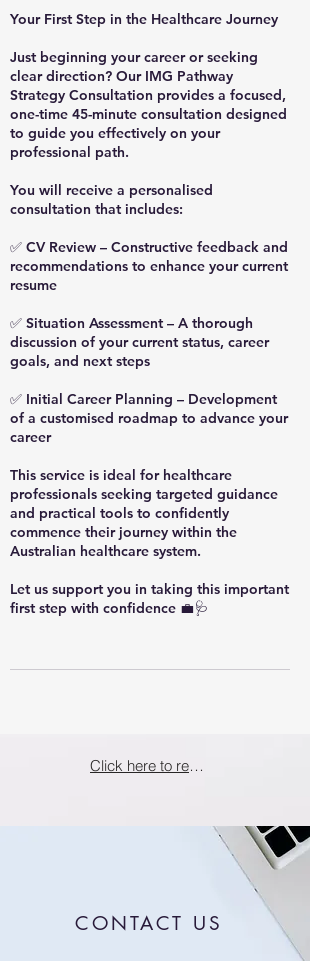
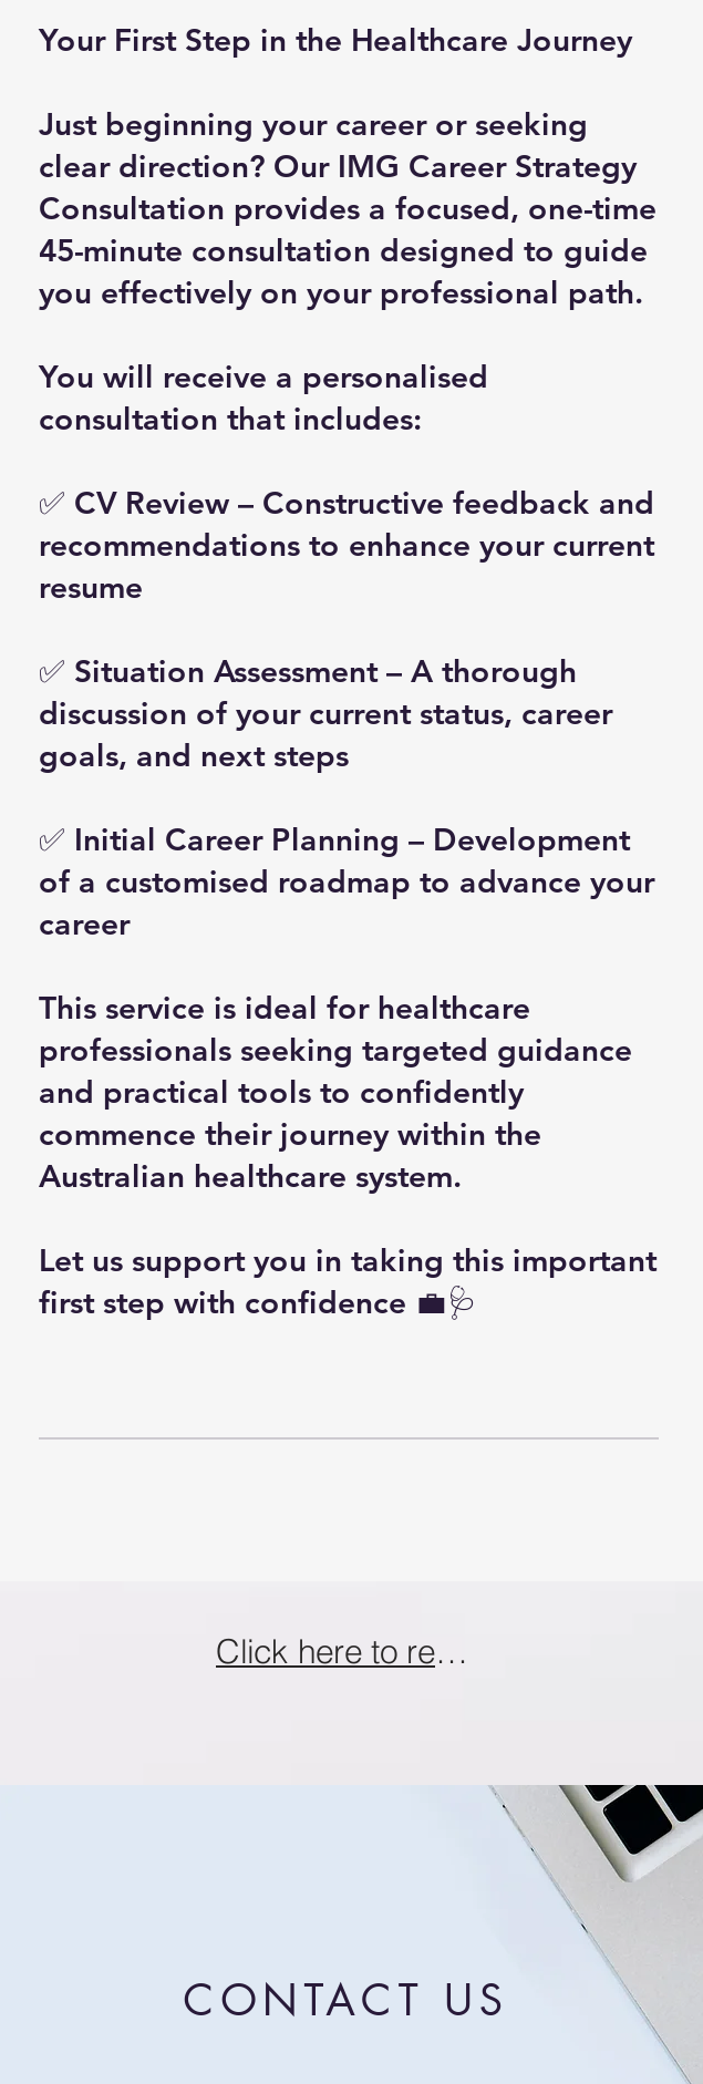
- clear direction? Our IMG Pathway
- Strategy Consultation provides a focused,
- one-time 45-minute consultation designed
- to guide you effectively on your
- professional path.
+ clear direction? Our IMG Career Strategy
+ Consultation provides a focused, one-time
+ 45-minute consultation designed to guide
+ you effectively on your professional path.
